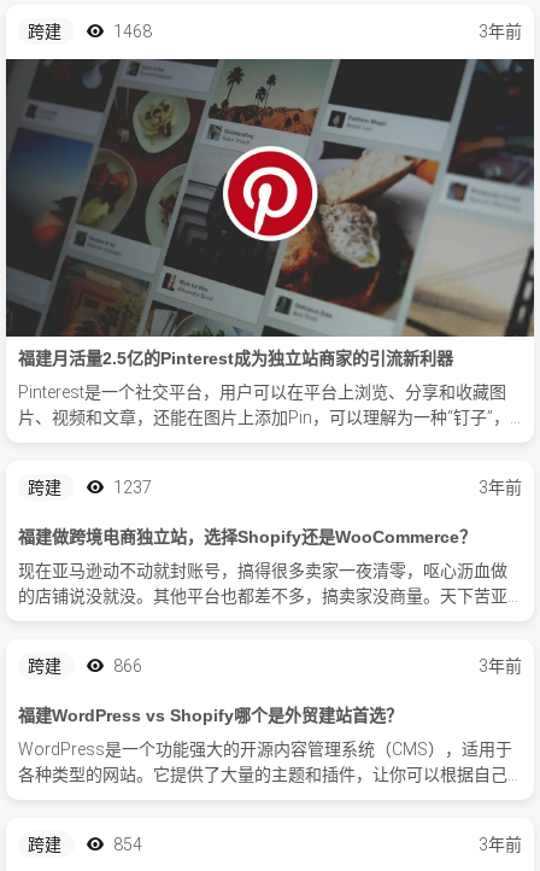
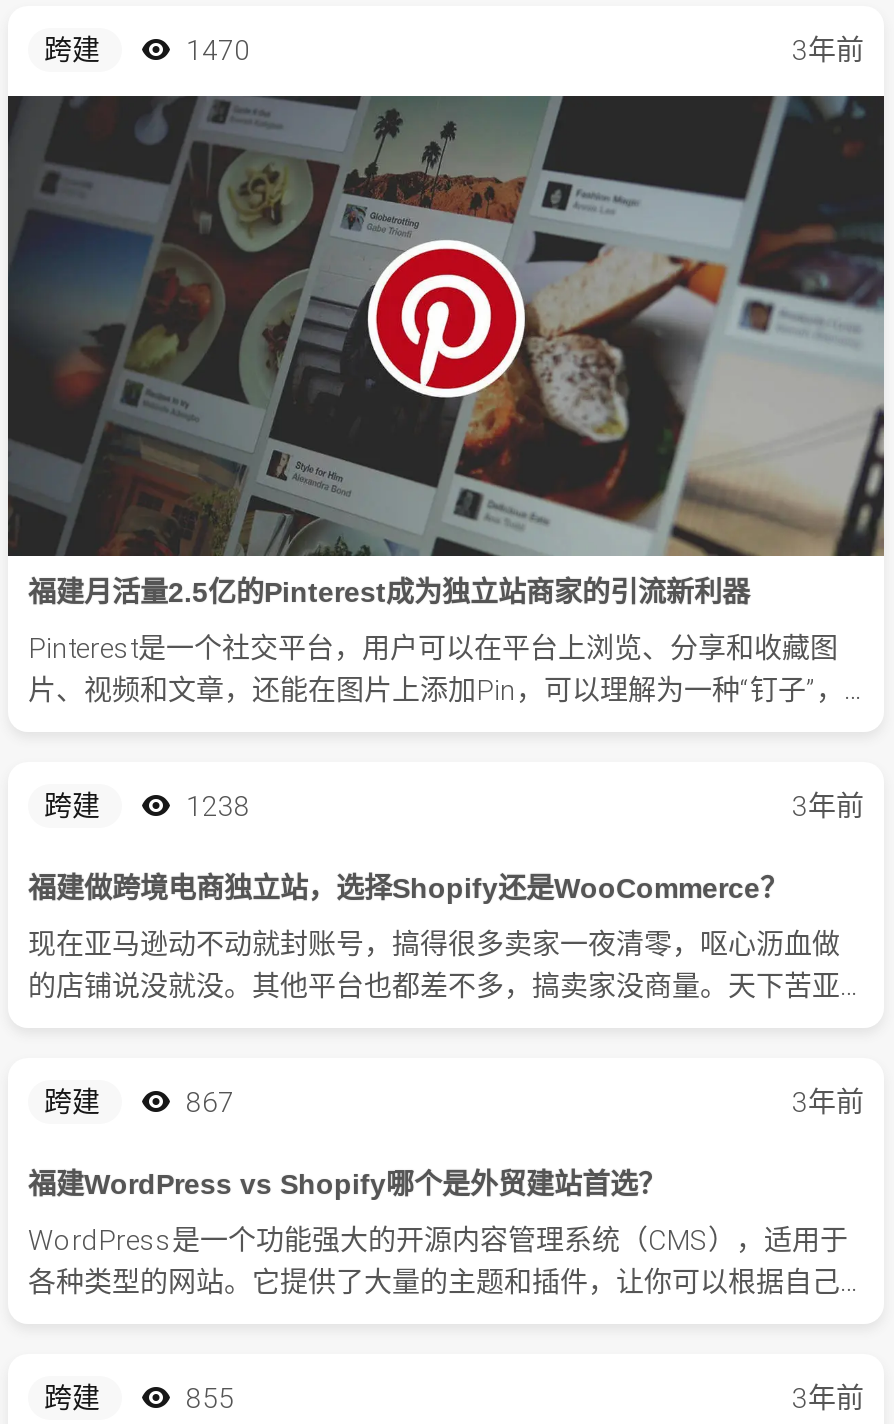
- 1468
+ 1470

- 1237
+ 1238

- 866
+ 867

- 854
+ 855
